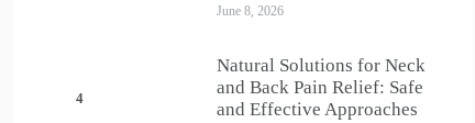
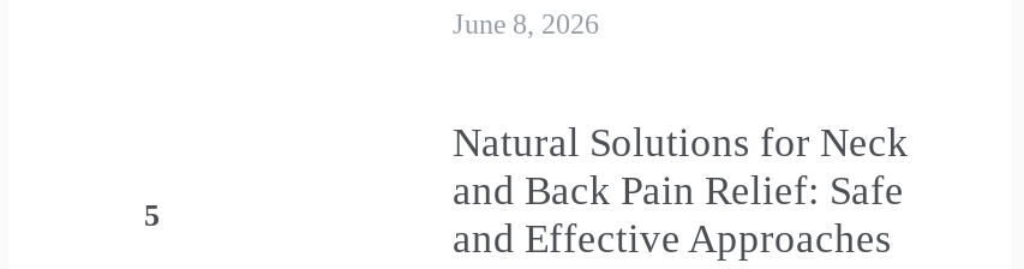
- 4
+ 5
